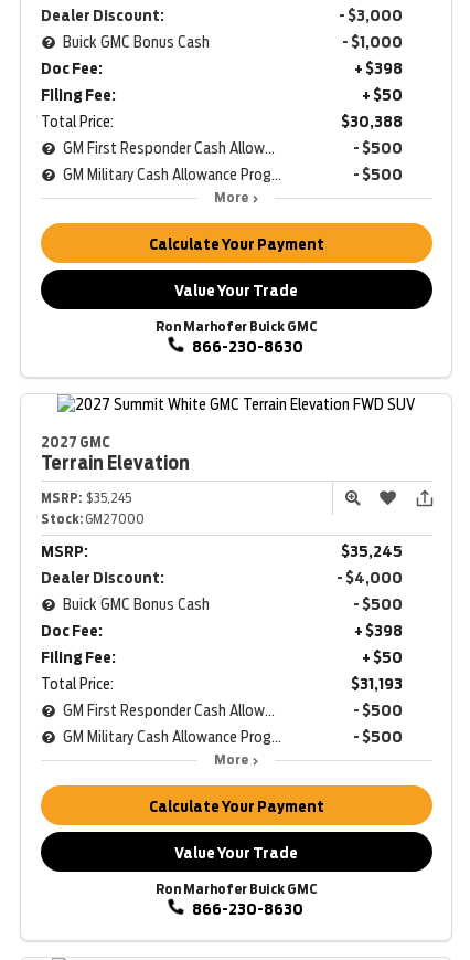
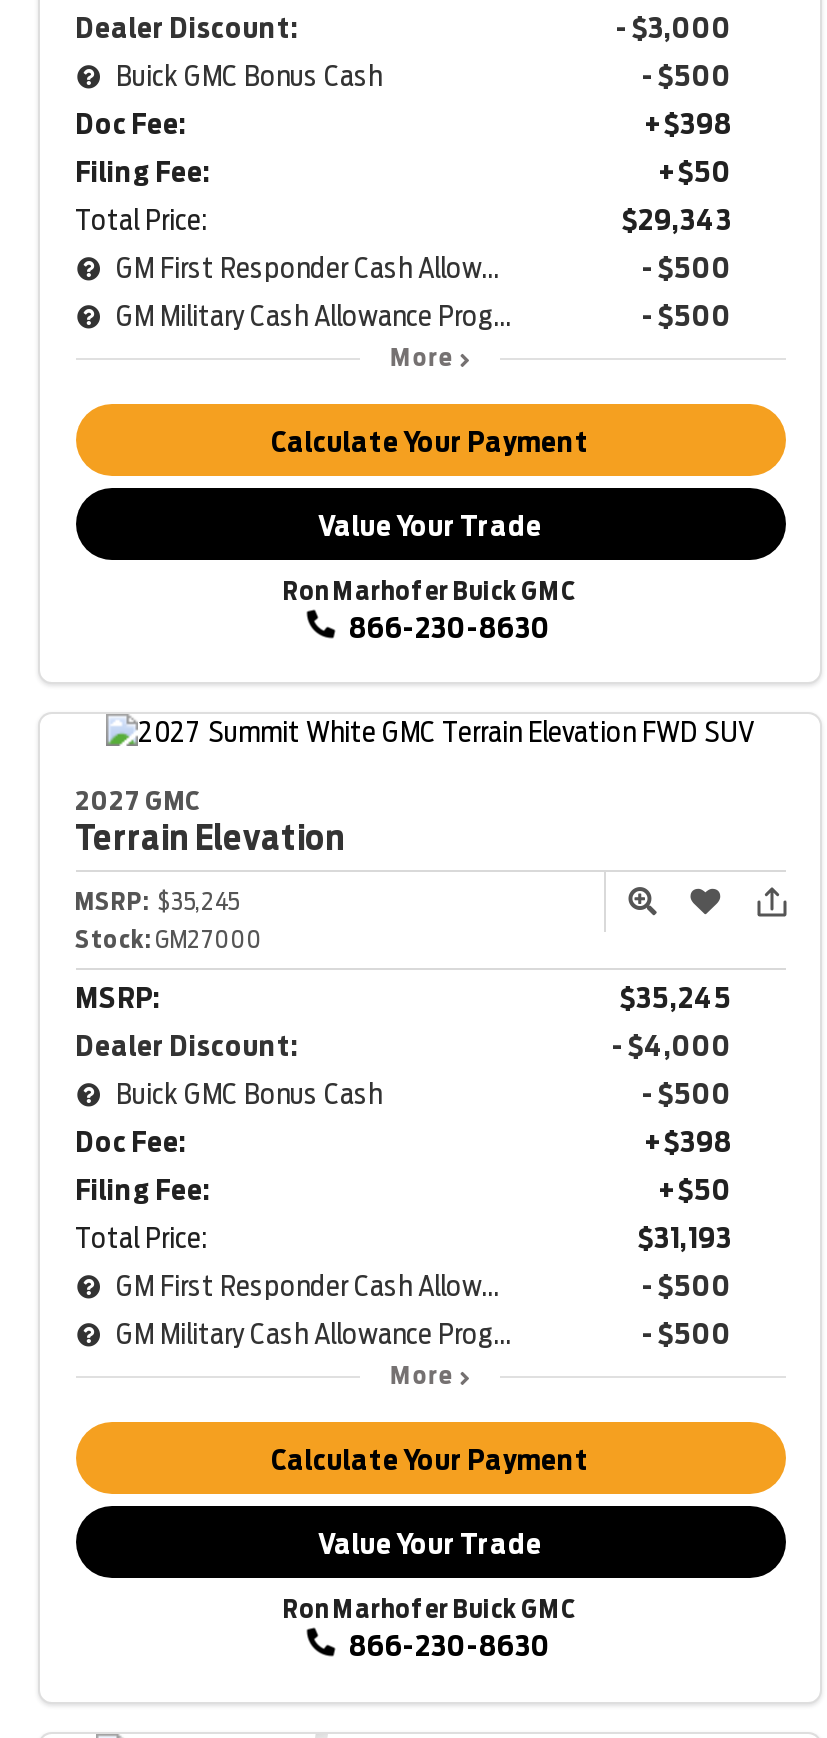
- - $1,000
+ - $500

- $30,388
+ $29,343
